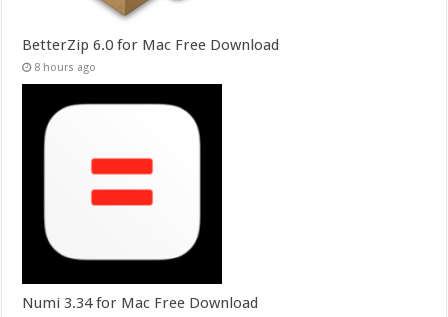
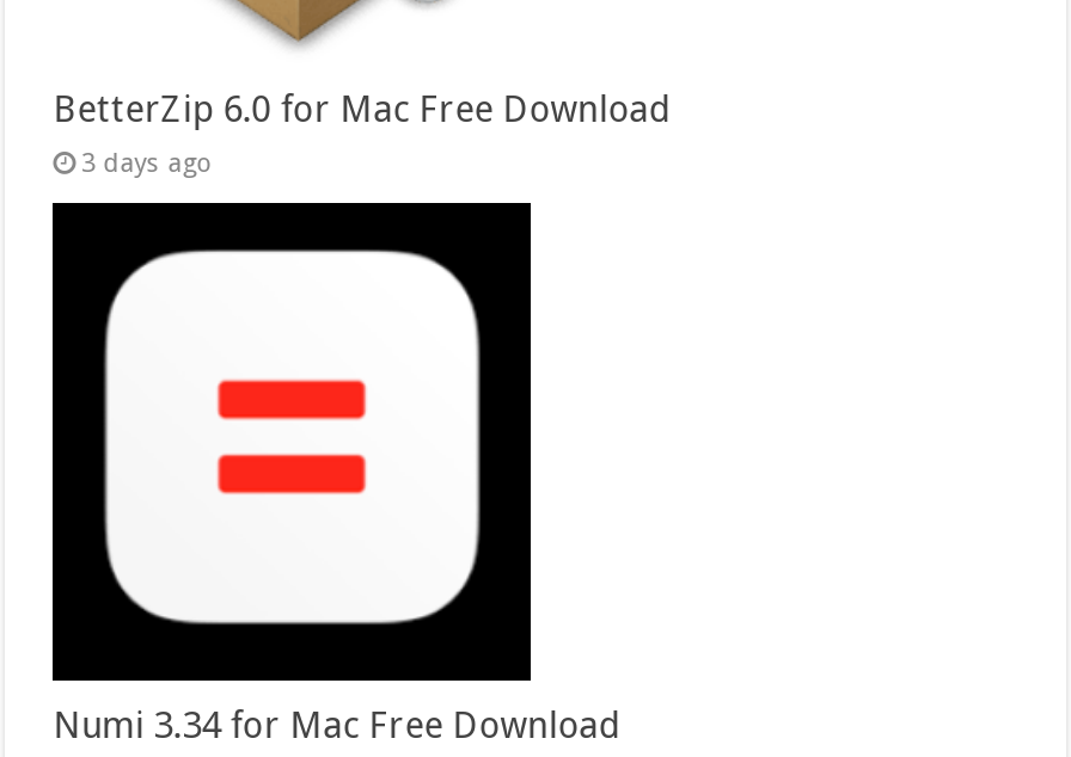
- 8 hours ago
+ 3 days ago
